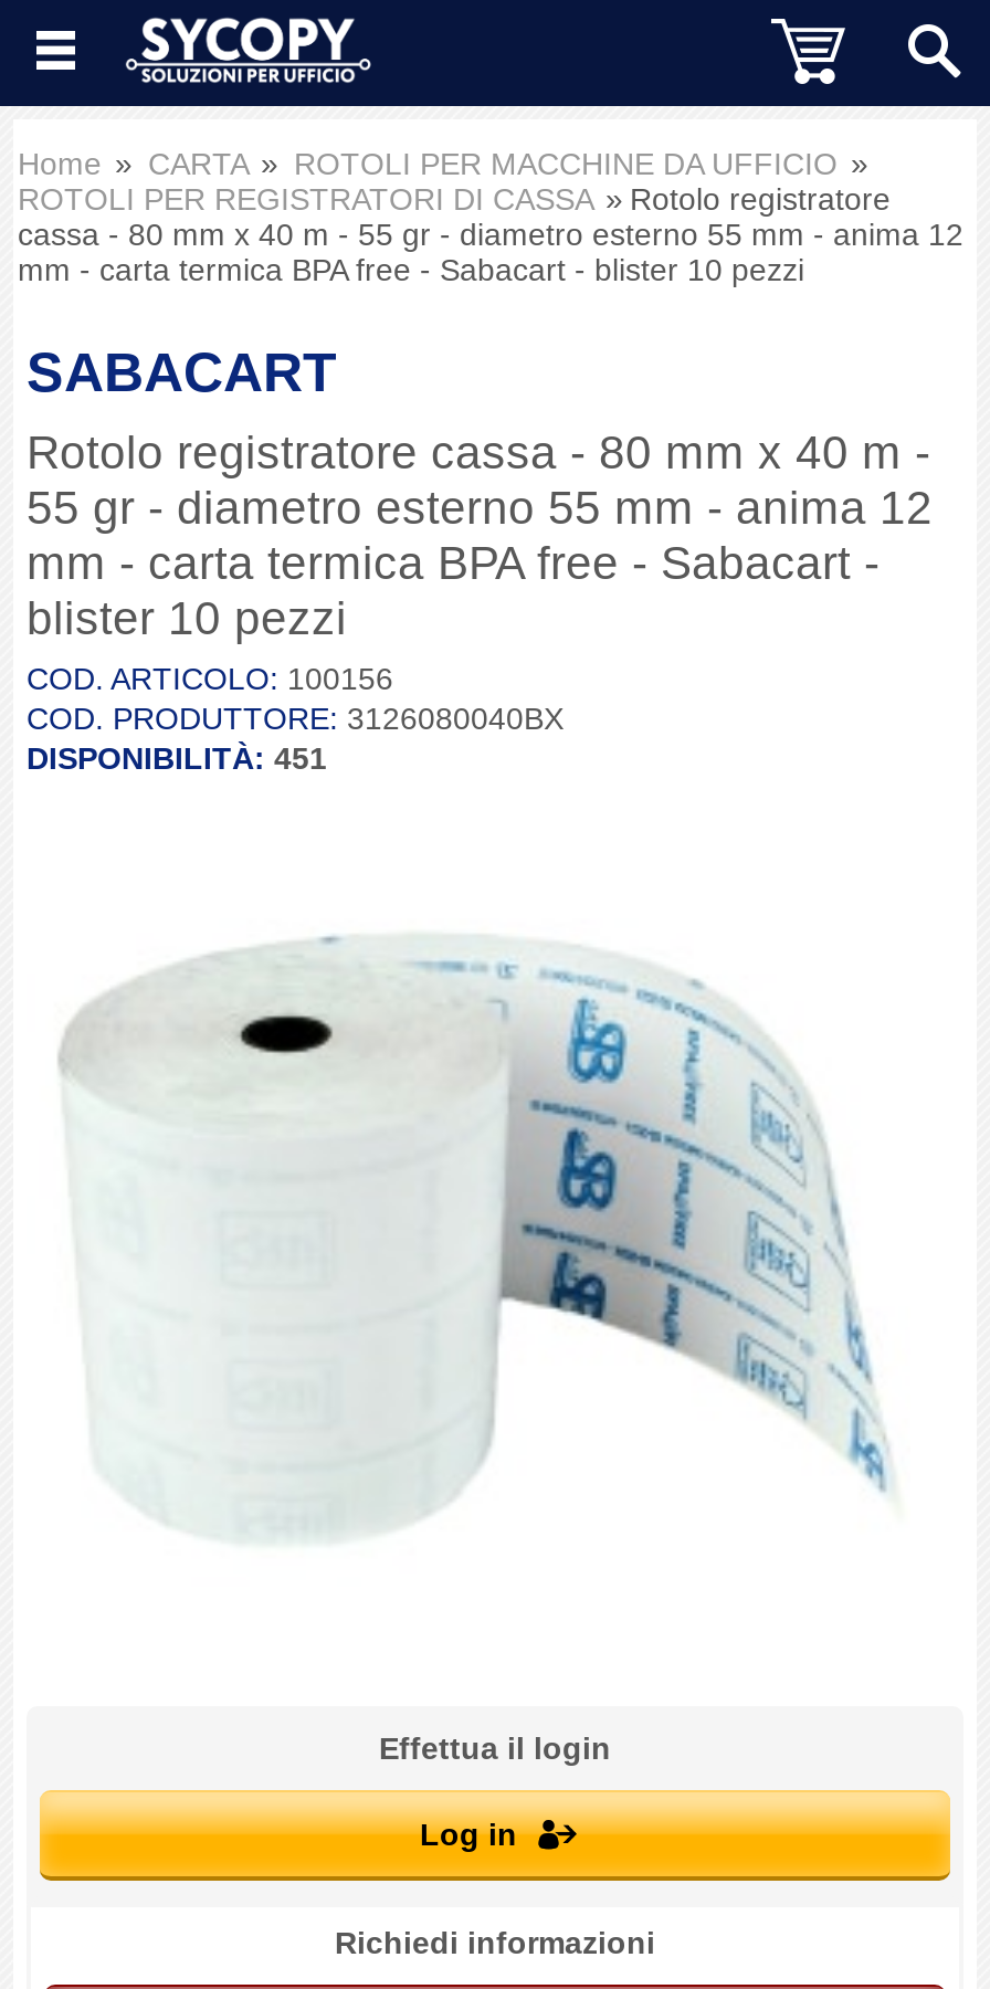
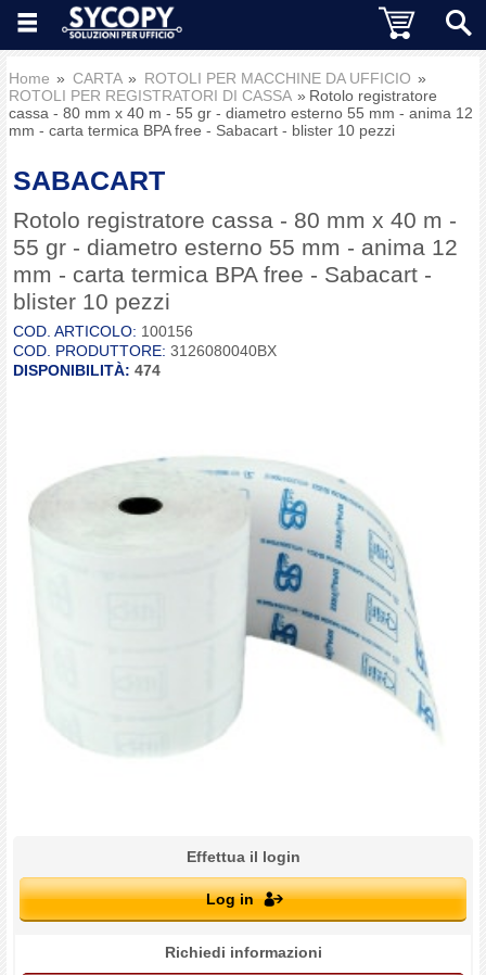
- DISPONIBILITÀ: 451
+ DISPONIBILITÀ: 474
